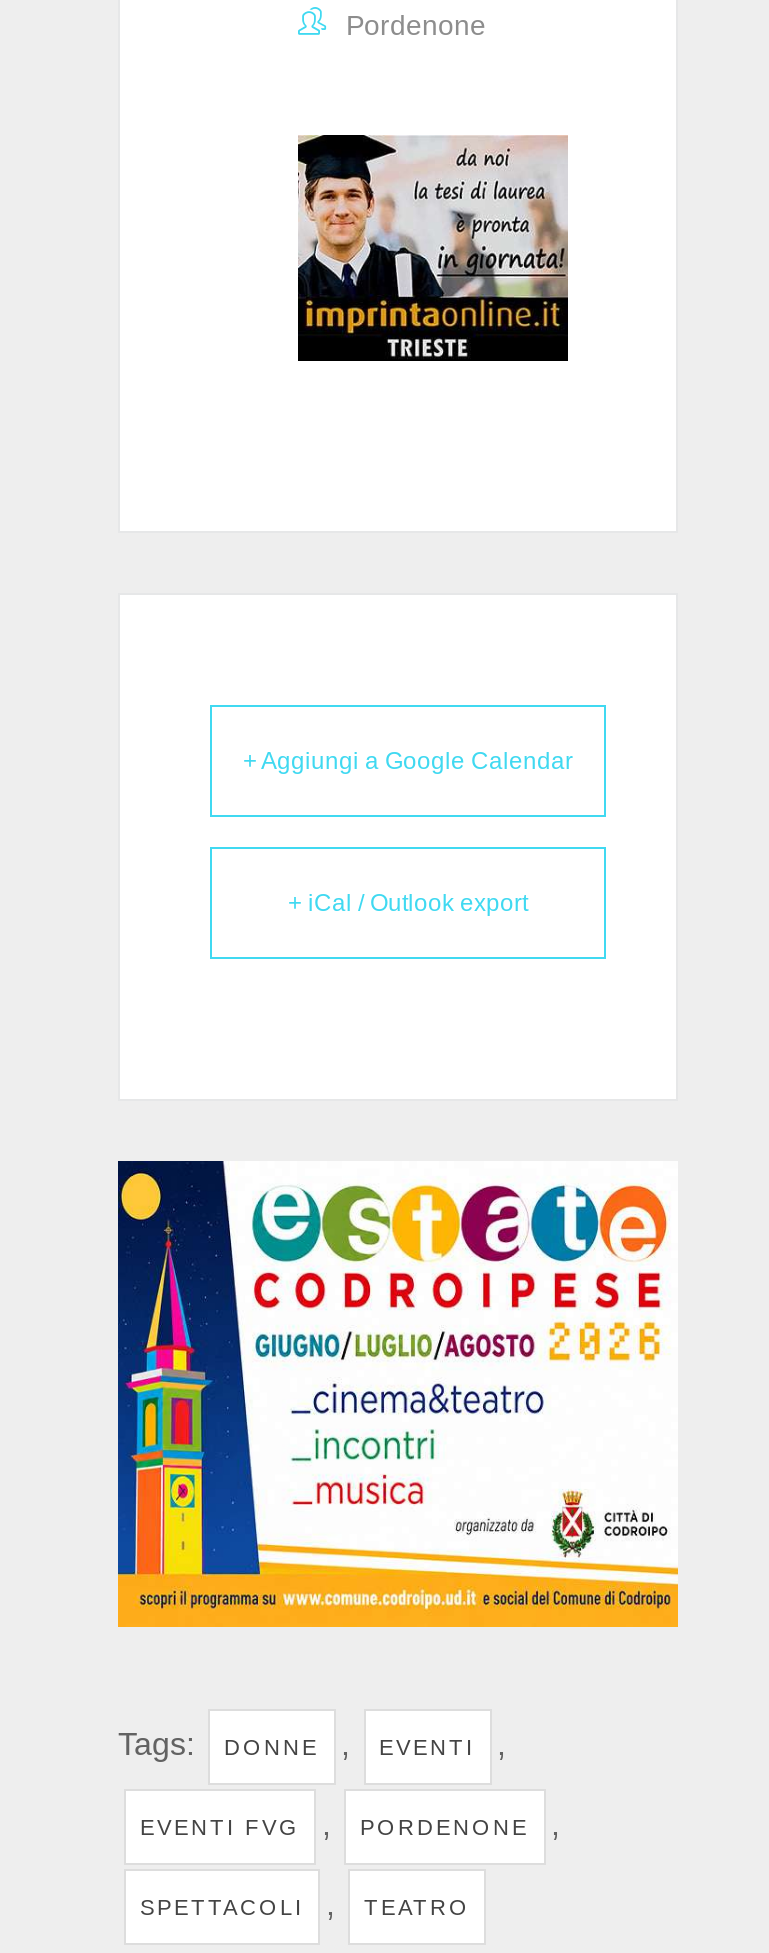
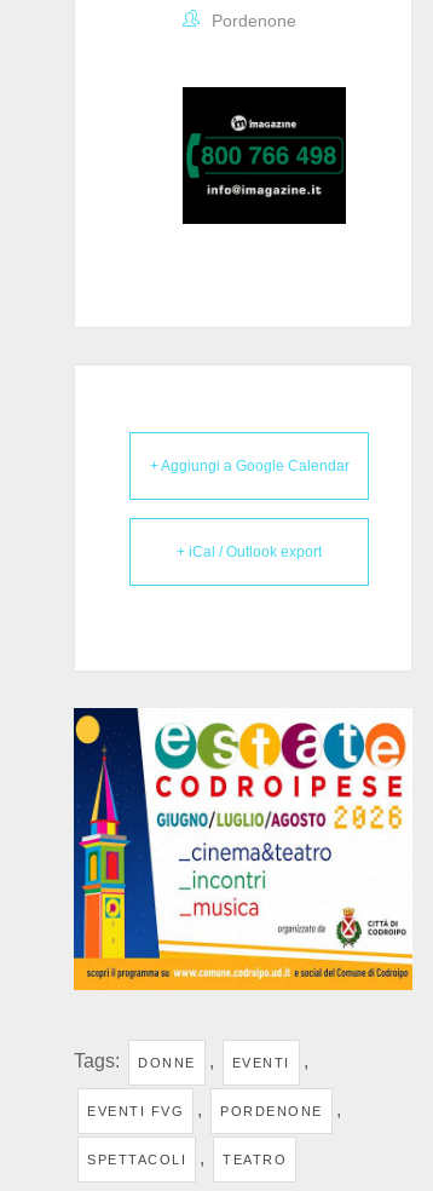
- [image]
+ [image]
